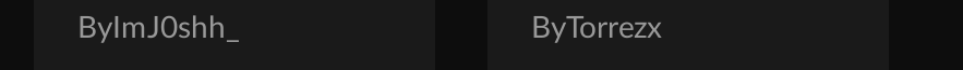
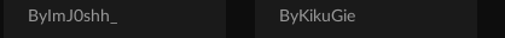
- ByTorrezx
+ ByKikuGie
